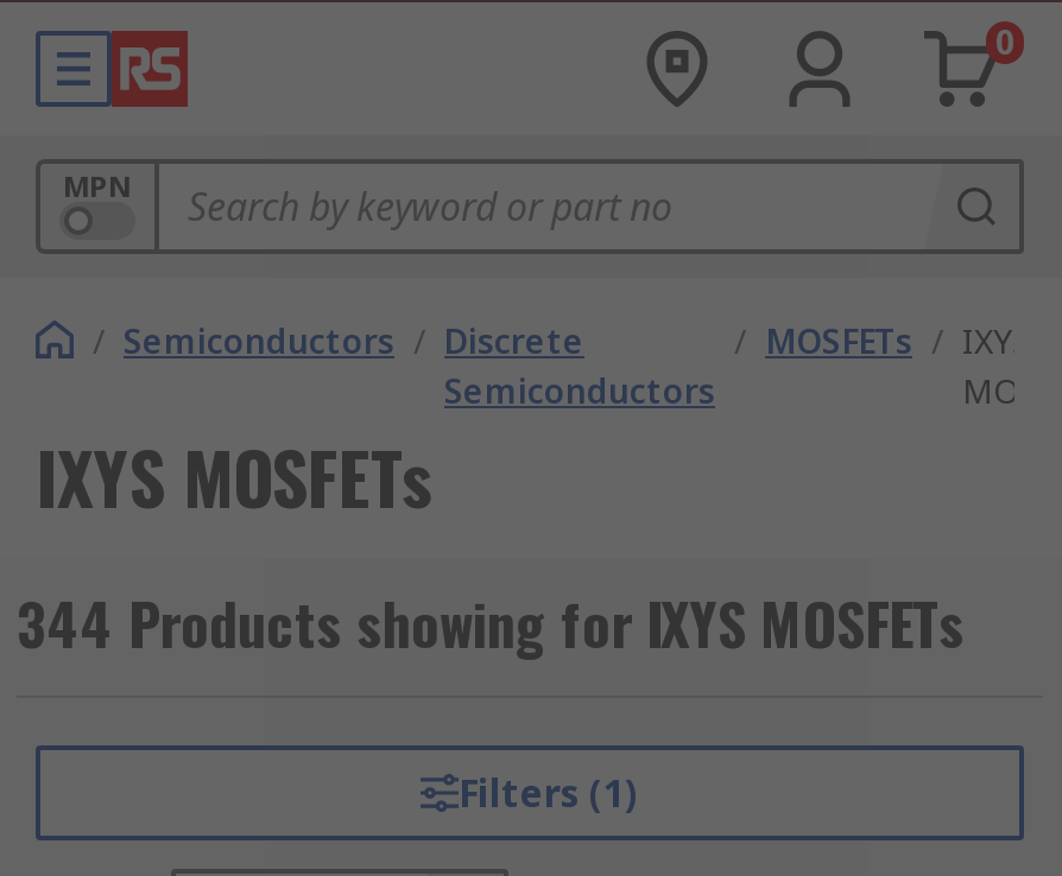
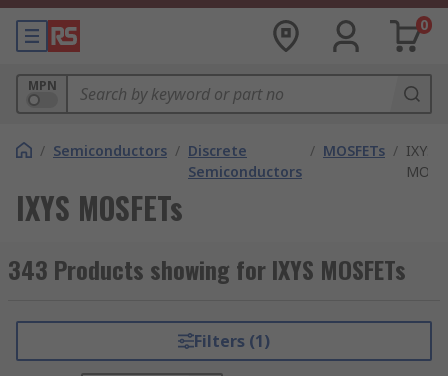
- 344 Products showing for IXYS MOSFETs
+ 343 Products showing for IXYS MOSFETs
